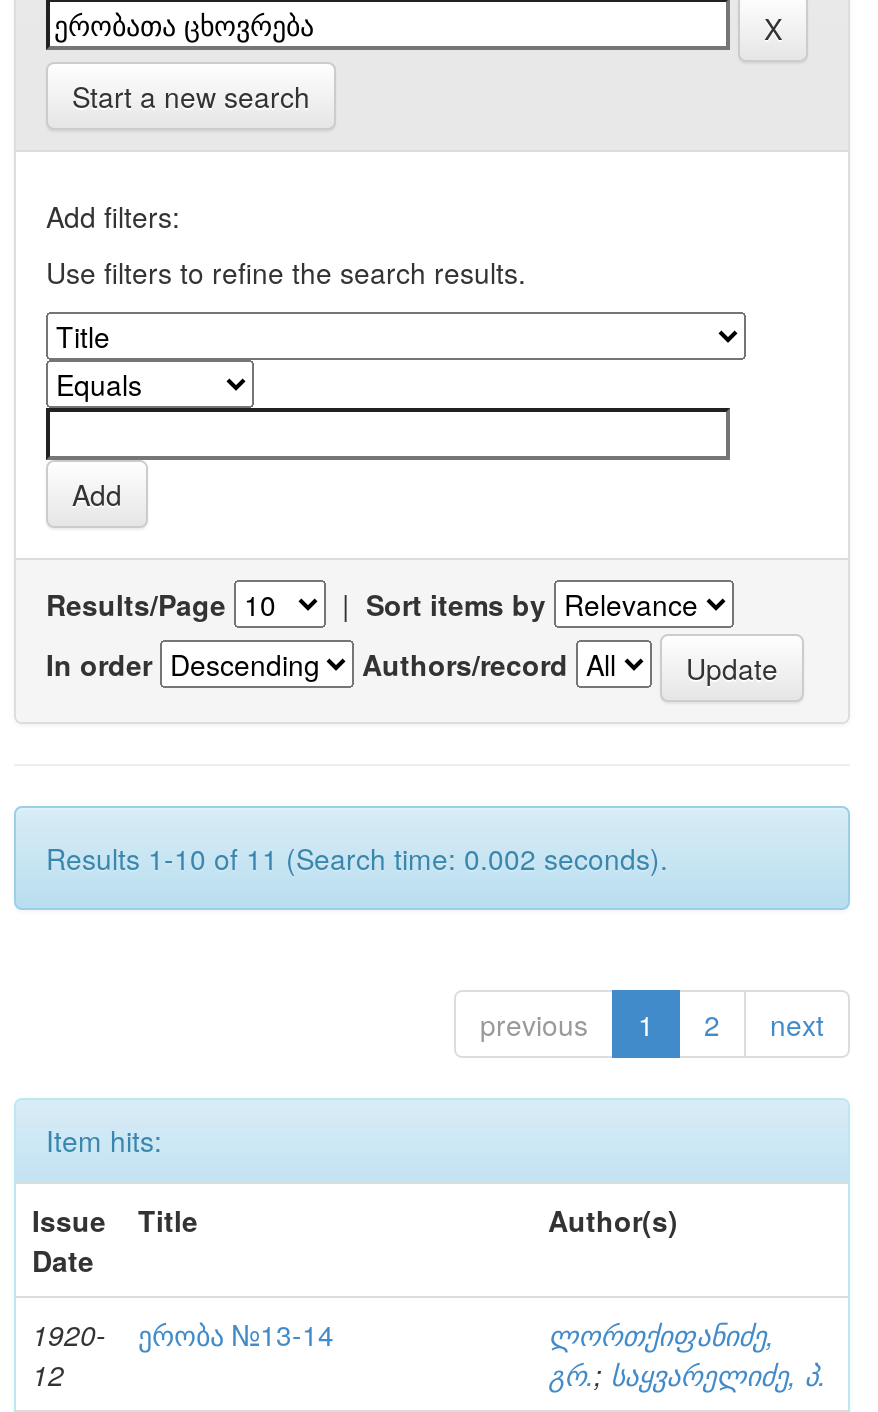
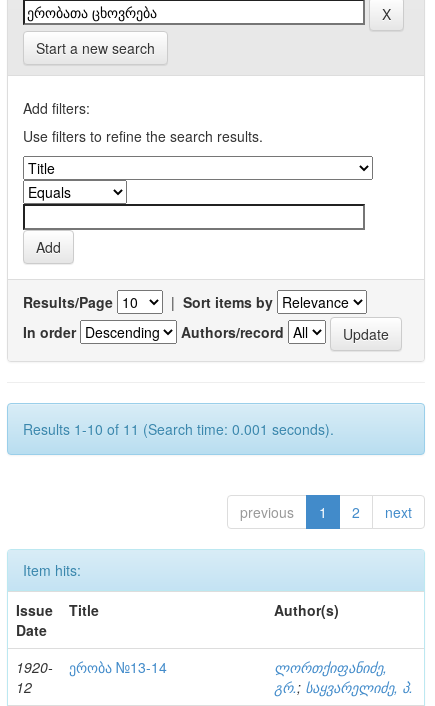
- Results 1-10 of 11 (Search time: 0.002 seconds).
+ Results 1-10 of 11 (Search time: 0.001 seconds).
